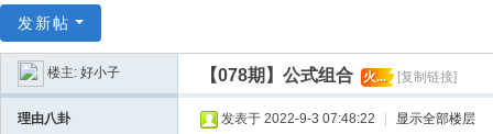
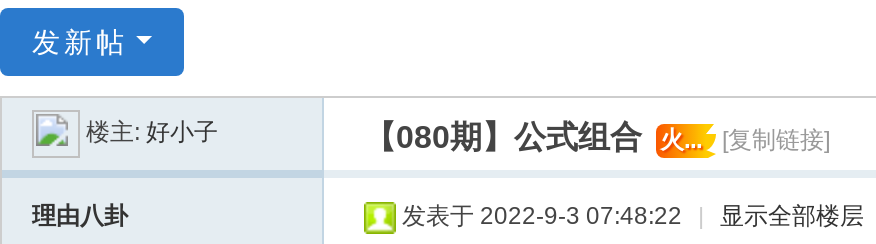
- 【078期】公式组合 火... [复制链接]
+ 【080期】公式组合 火... [复制链接]
